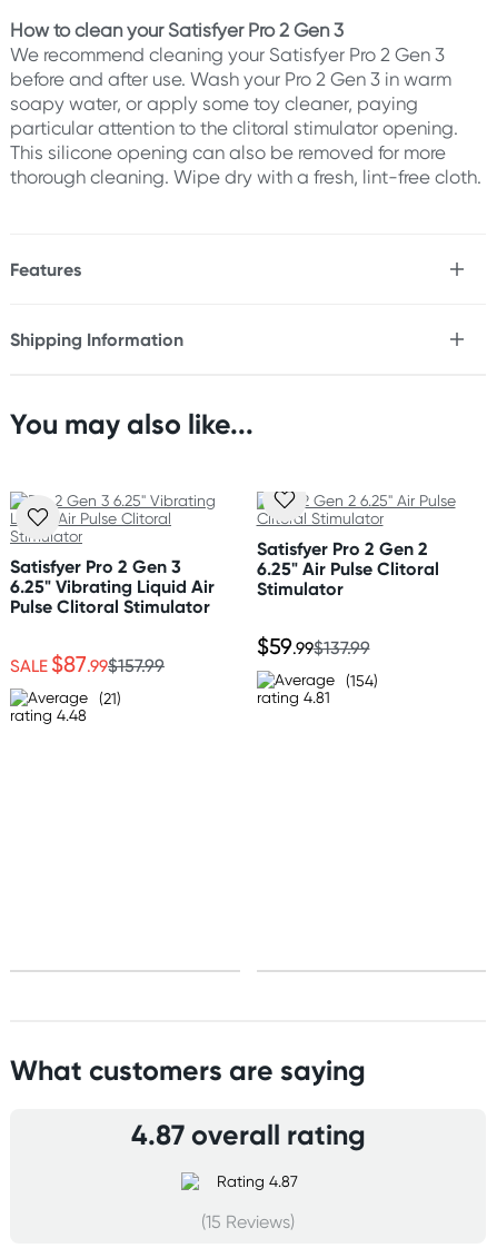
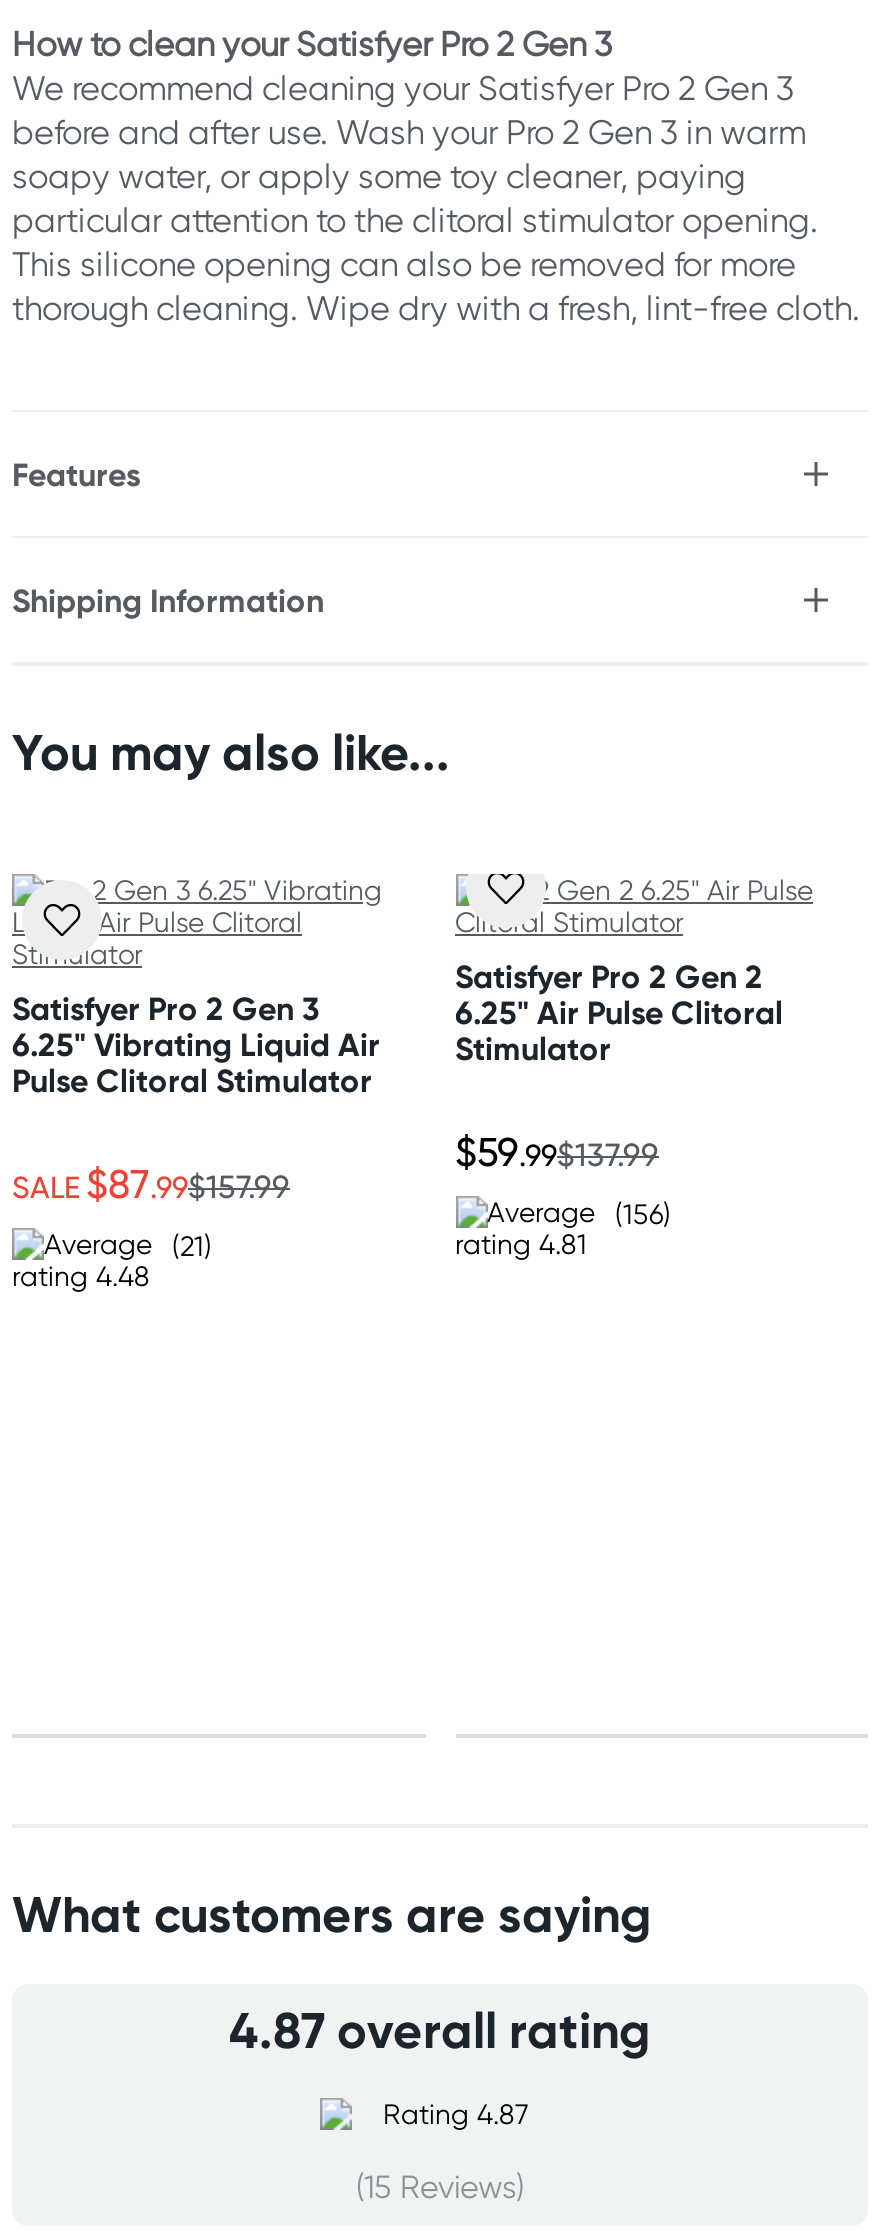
- (154)
+ (156)
